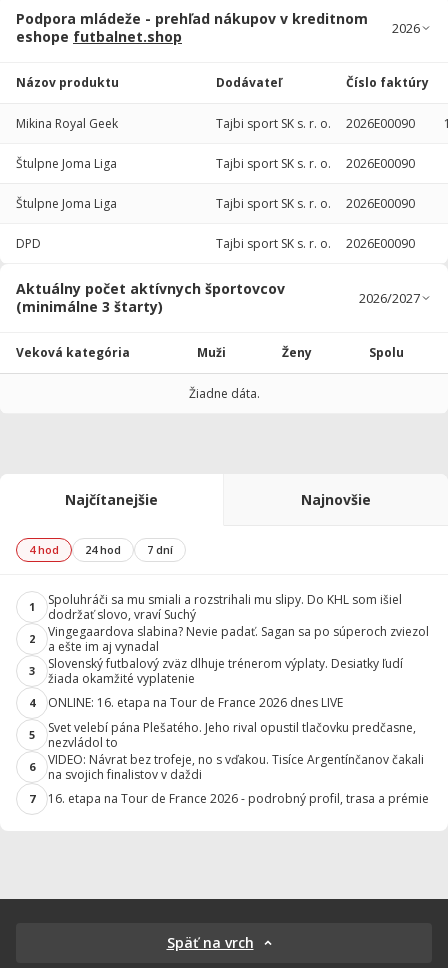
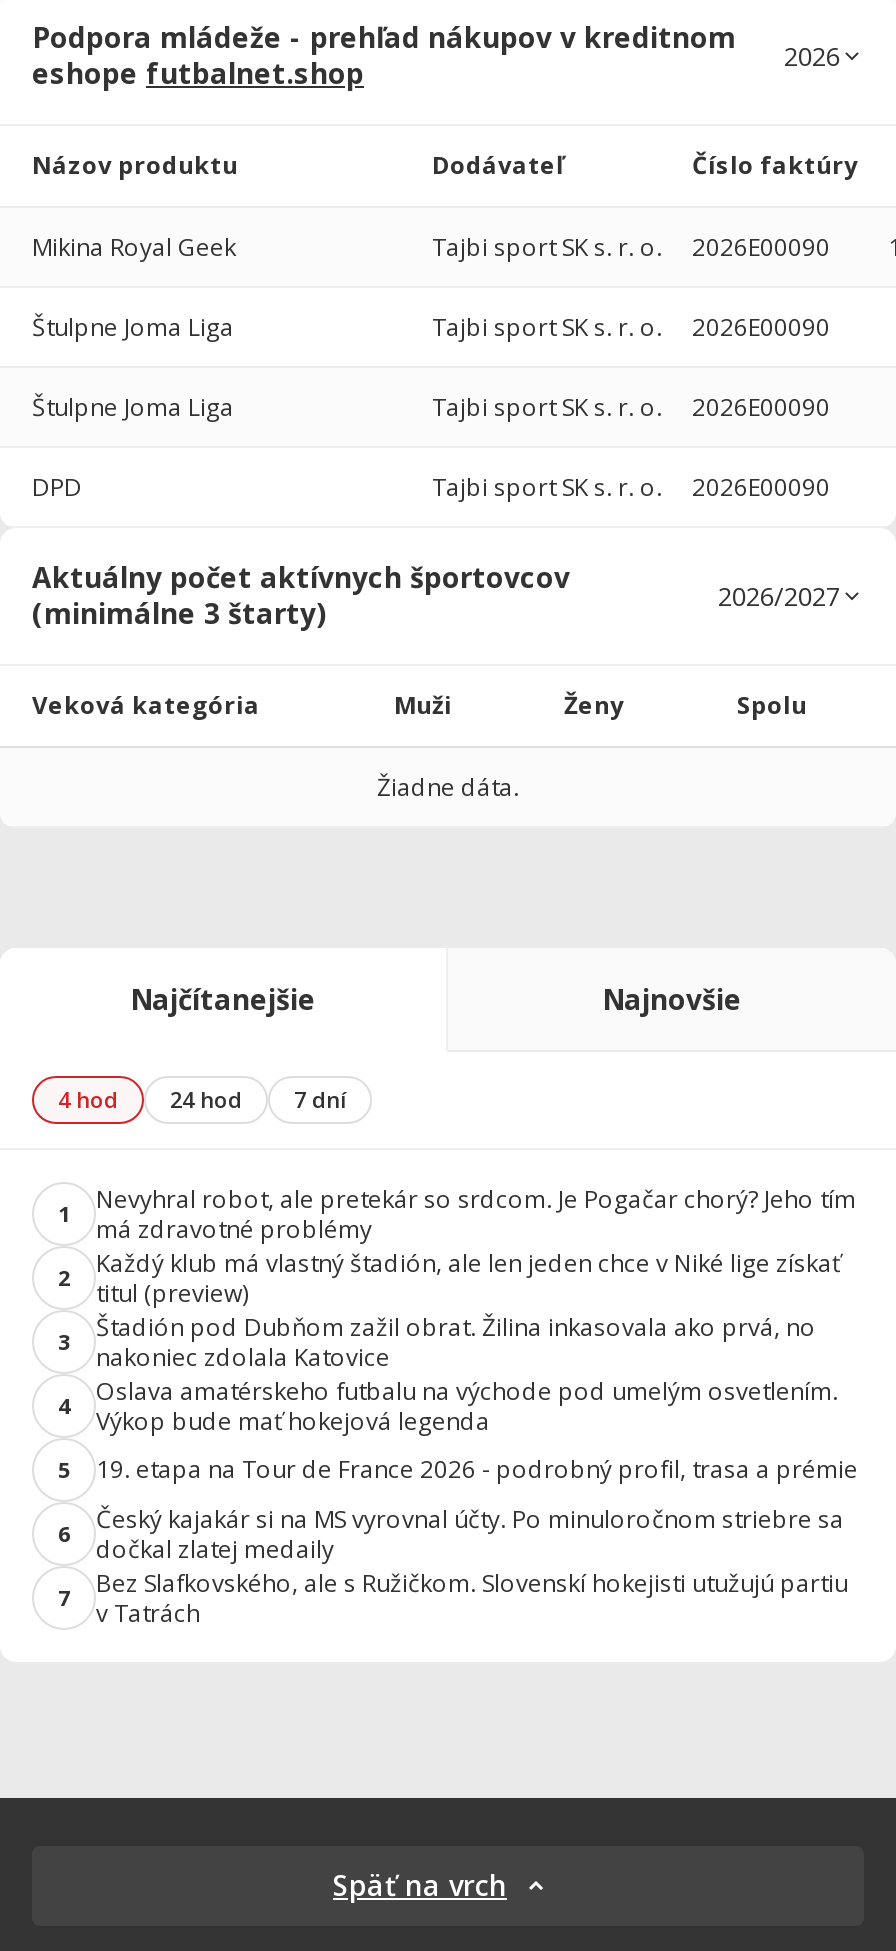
- Spoluhráči sa mu smiali a rozstrihali mu slipy. Do KHL som išiel
- dodržať slovo, vraví Suchý
+ Nevyhral robot, ale pretekár so srdcom. Je Pogačar chorý? Jeho tím
+ má zdravotné problémy

- Vingegaardova slabina? Nevie padať. Sagan sa po súperoch zviezol
- a ešte im aj vynadal
+ Každý klub má vlastný štadión, ale len jeden chce v Niké lige získať
+ titul (preview)

- Slovenský futbalový zväz dlhuje trénerom výplaty. Desiatky ľudí
- žiada okamžité vyplatenie
+ Štadión pod Dubňom zažil obrat. Žilina inkasovala ako prvá, no
+ nakoniec zdolala Katovice

- ONLINE: 16. etapa na Tour de France 2026 dnes LIVE
+ Oslava amatérskeho futbalu na východe pod umelým osvetlením.
+ Výkop bude mať hokejová legenda

- Svet velebí pána Plešatého. Jeho rival opustil tlačovku predčasne,
- nezvládol to
+ 19. etapa na Tour de France 2026 - podrobný profil, trasa a prémie

- VIDEO: Návrat bez trofeje, no s vďakou. Tisíce Argentínčanov čakali
- na svojich finalistov v daždi
+ Český kajakár si na MS vyrovnal účty. Po minuloročnom striebre sa
+ dočkal zlatej medaily

- 16. etapa na Tour de France 2026 - podrobný profil, trasa a prémie
+ Bez Slafkovského, ale s Ružičkom. Slovenskí hokejisti utužujú partiu
+ v Tatrách
